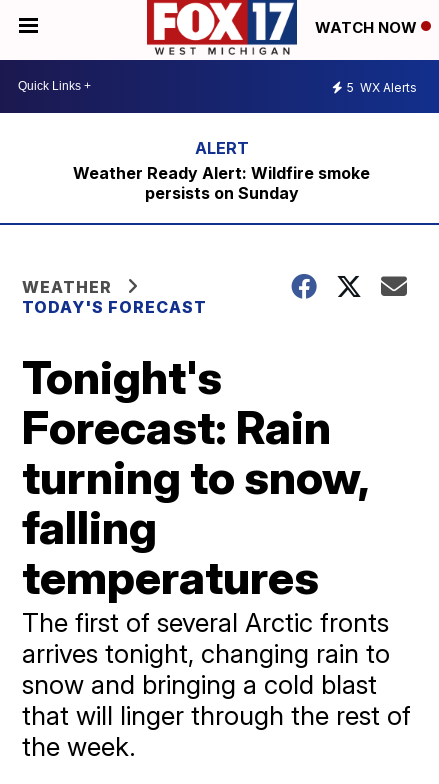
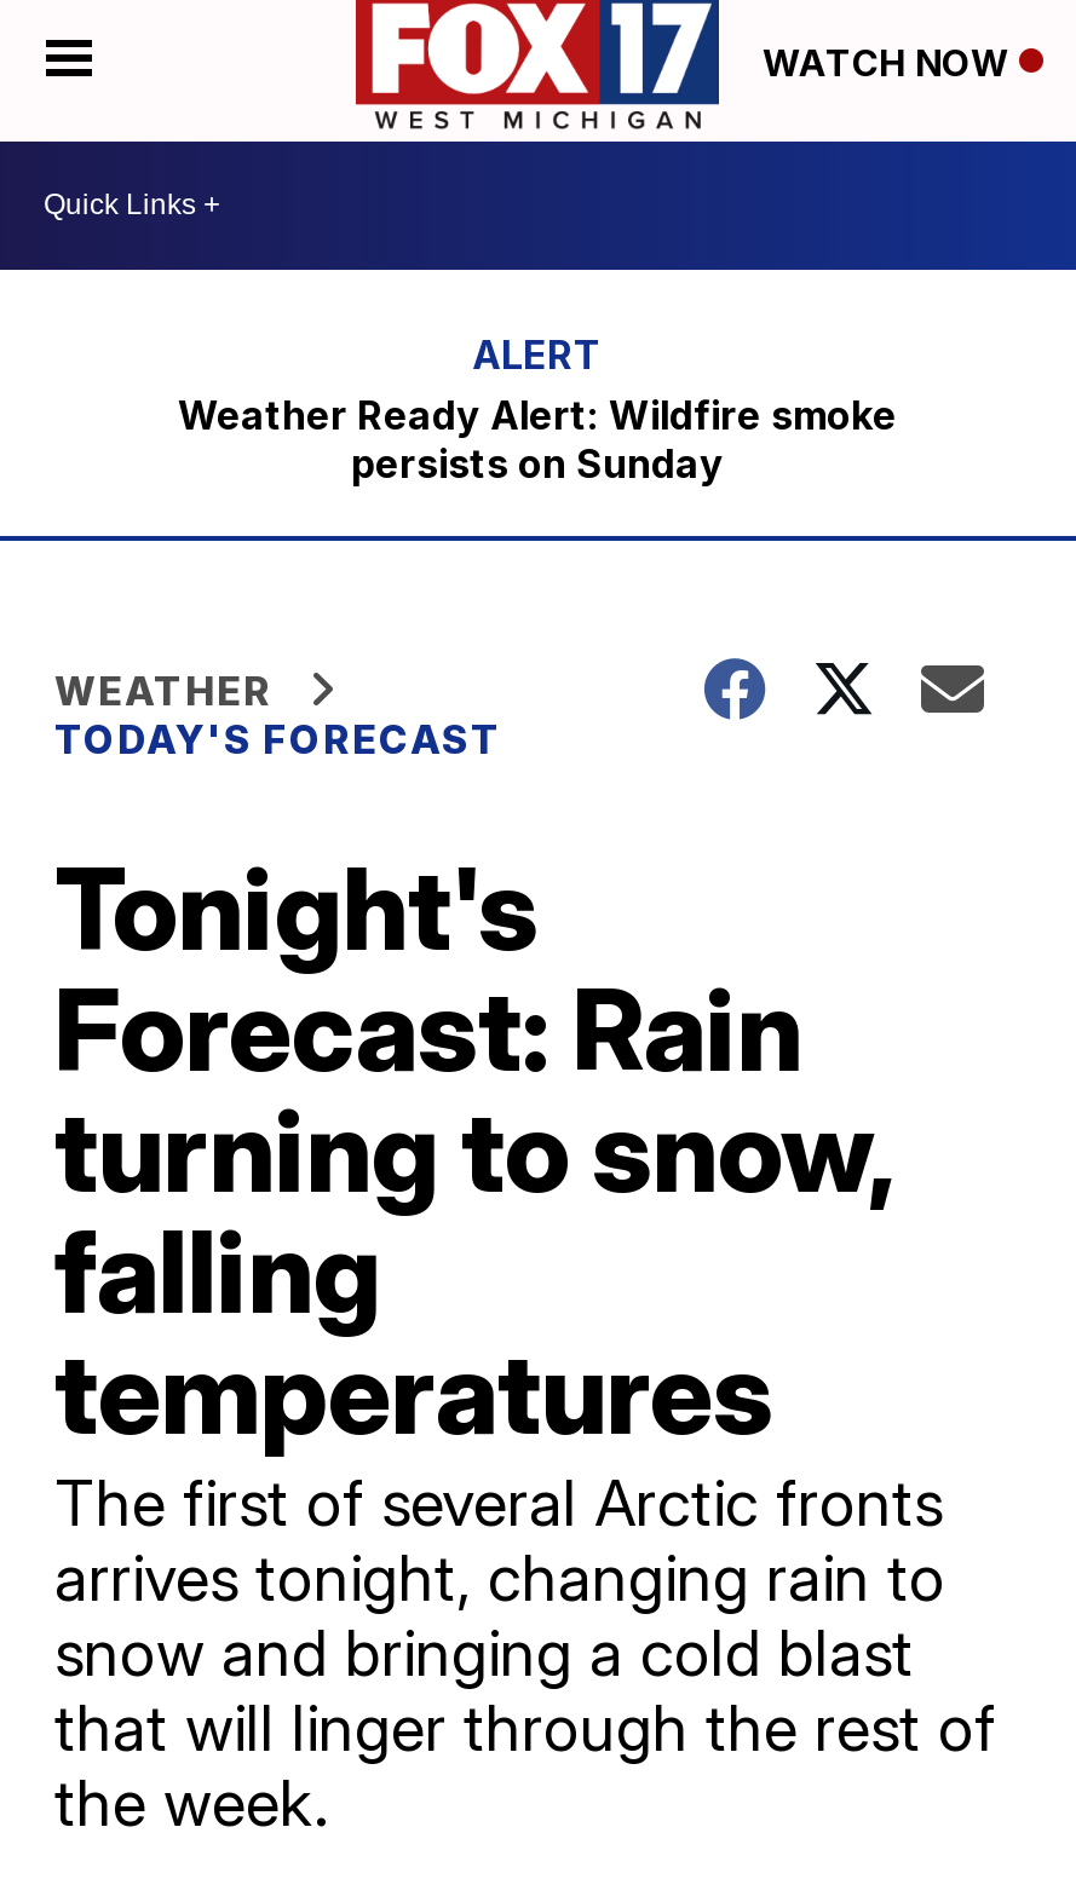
- 5 WX Alerts
